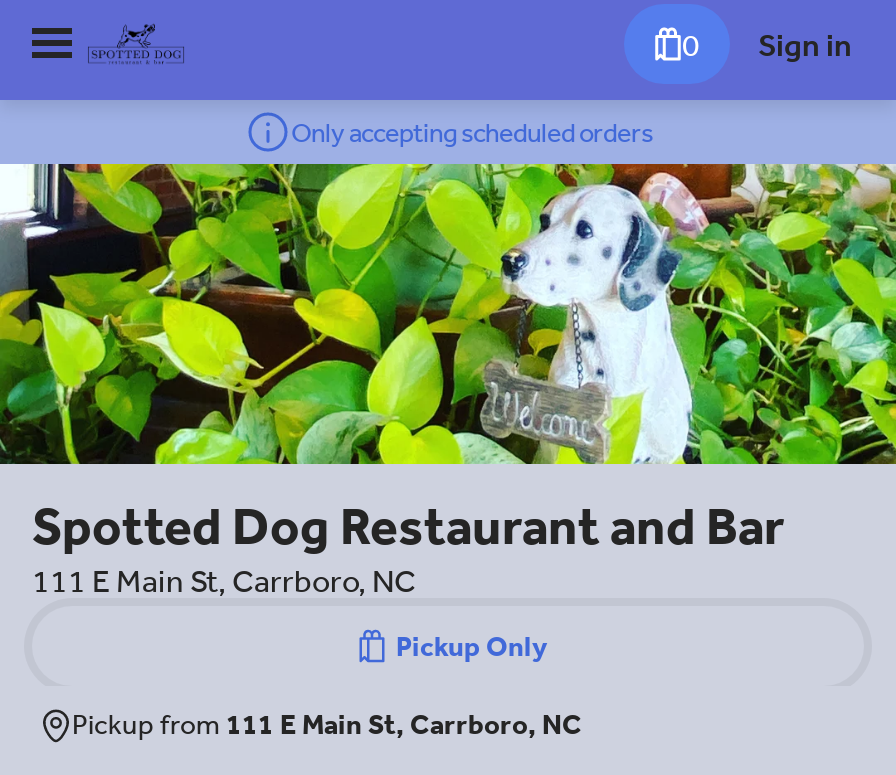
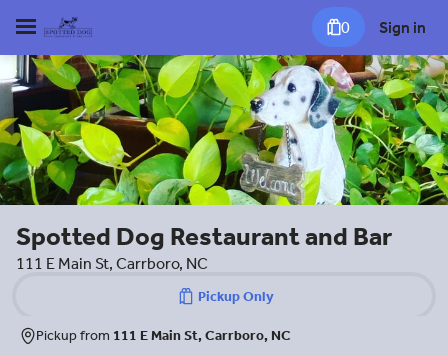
- Only accepting scheduled orders
